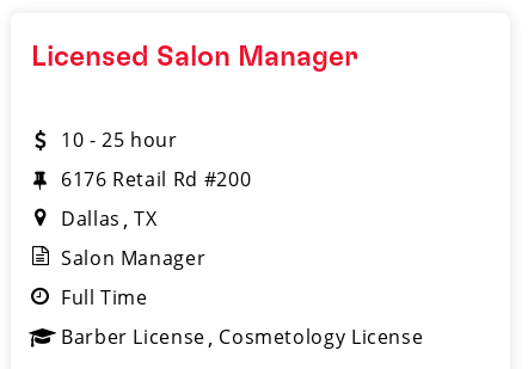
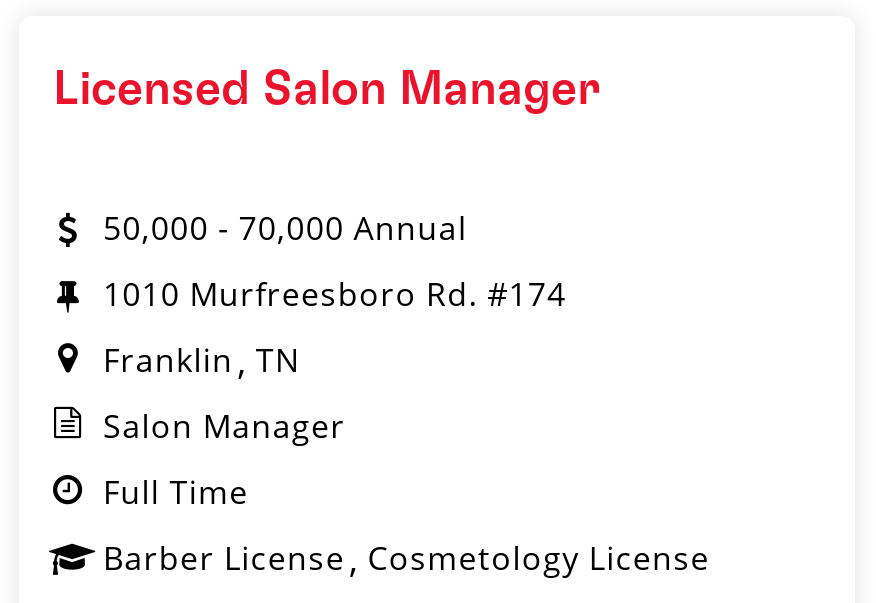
- 10 - 25 hour
+ 50,000 - 70,000 Annual

- 6176 Retail Rd #200
+ 1010 Murfreesboro Rd. #174

- Dallas TX
+ Franklin TN
